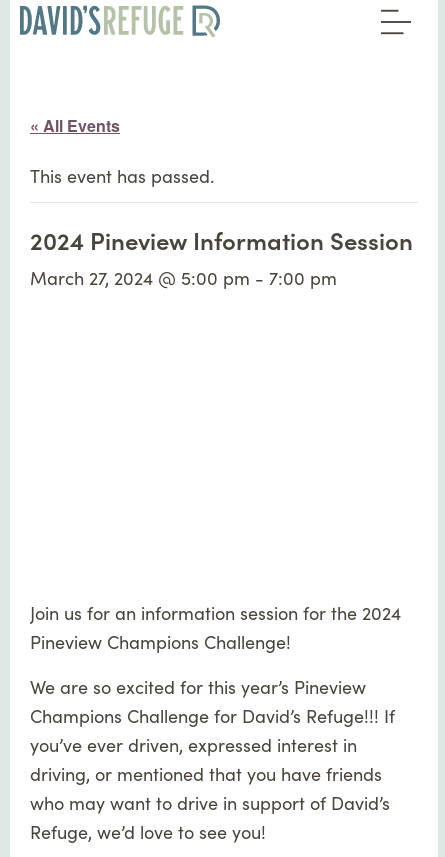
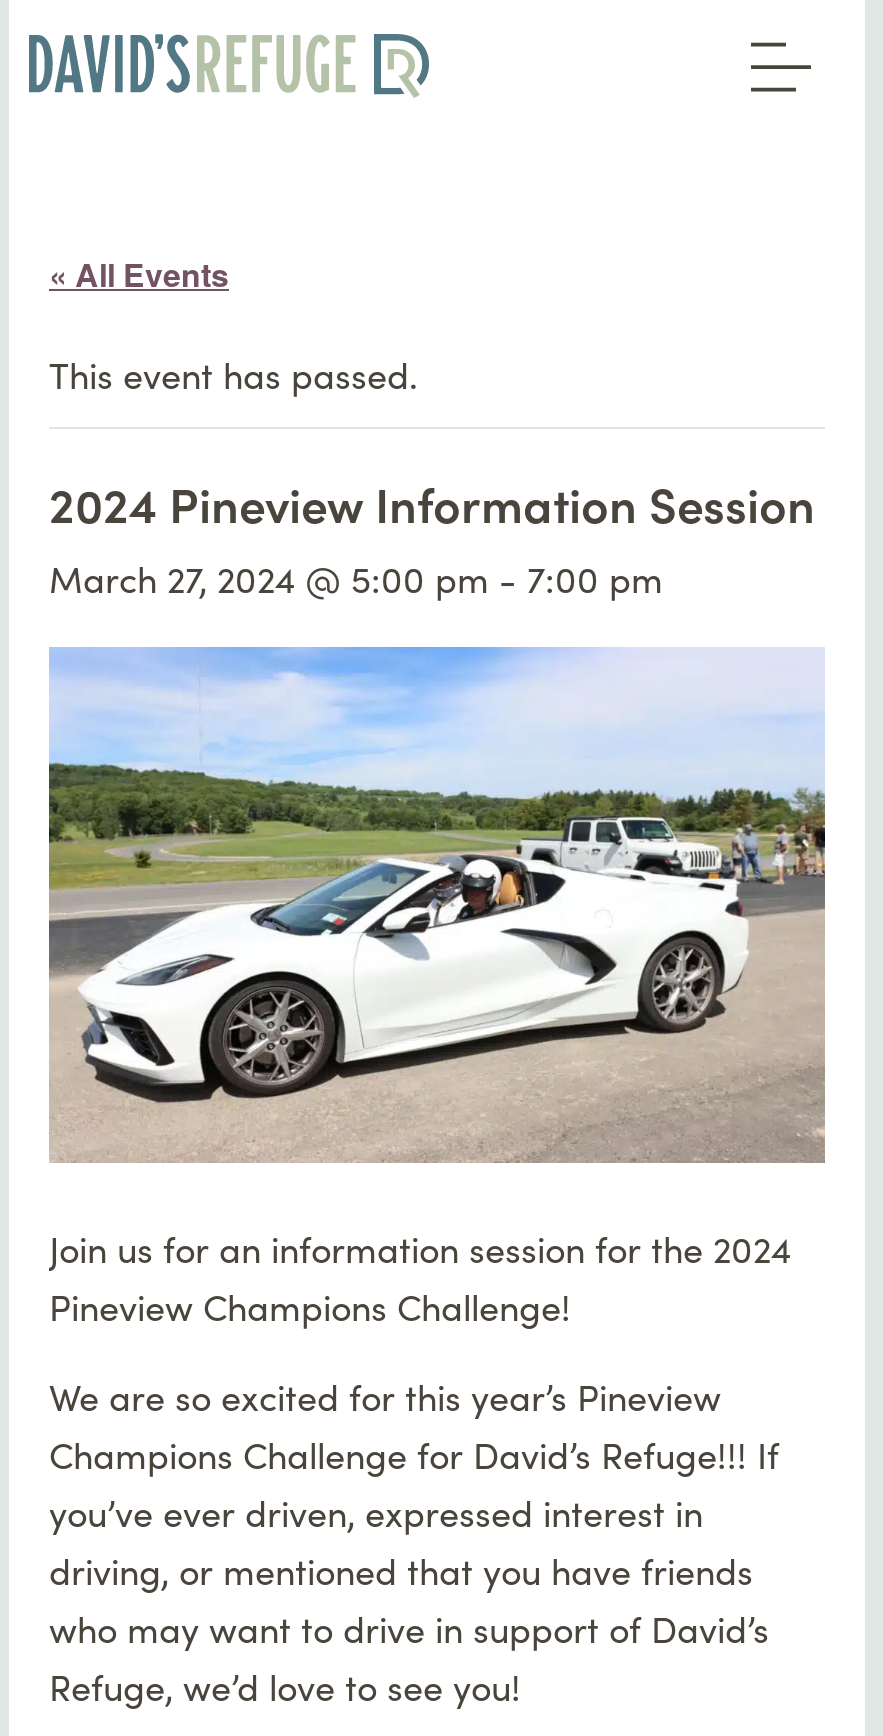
+ [image]
